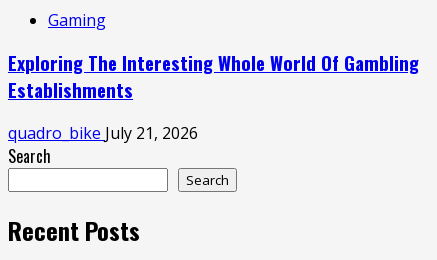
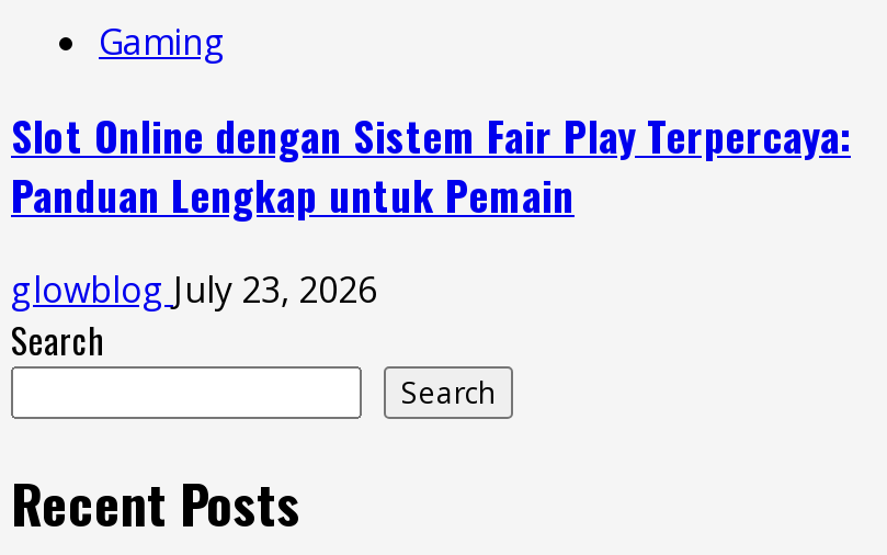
- Exploring The Interesting Whole World Of Gambling
- Establishments
+ Slot Online dengan Sistem Fair Play Terpercaya:
+ Panduan Lengkap untuk Pemain

- quadro_bike July 21, 2026
+ glowblog July 23, 2026
